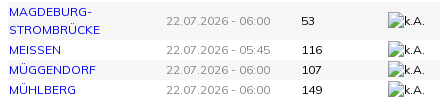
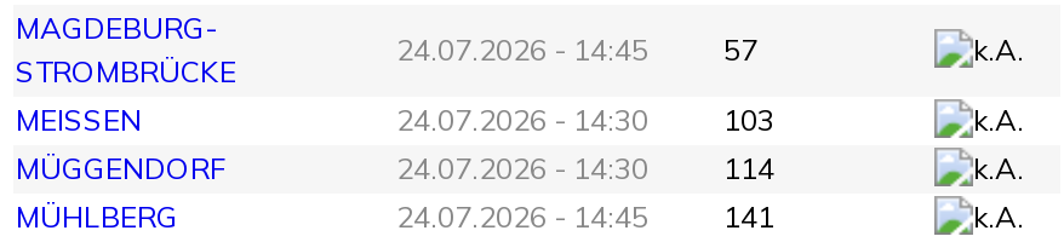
- 22.07.2026 - 06:00
+ 24.07.2026 - 14:45

- 53
+ 57

- 22.07.2026 - 05:45
+ 24.07.2026 - 14:30

- 116
+ 103

- 22.07.2026 - 06:00
+ 24.07.2026 - 14:30

- 107
+ 114

- 22.07.2026 - 06:00
+ 24.07.2026 - 14:45

- 149
+ 141
